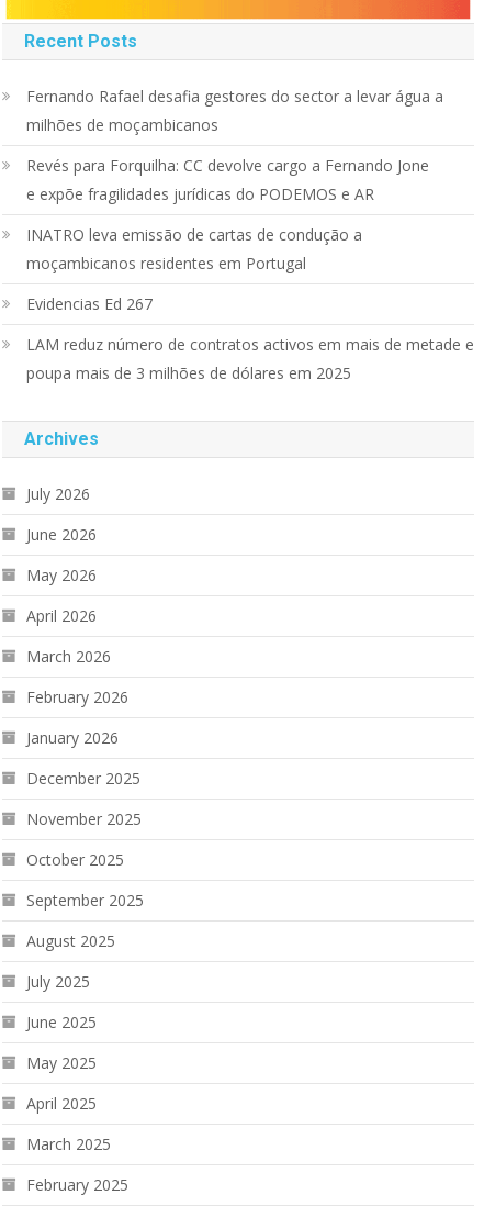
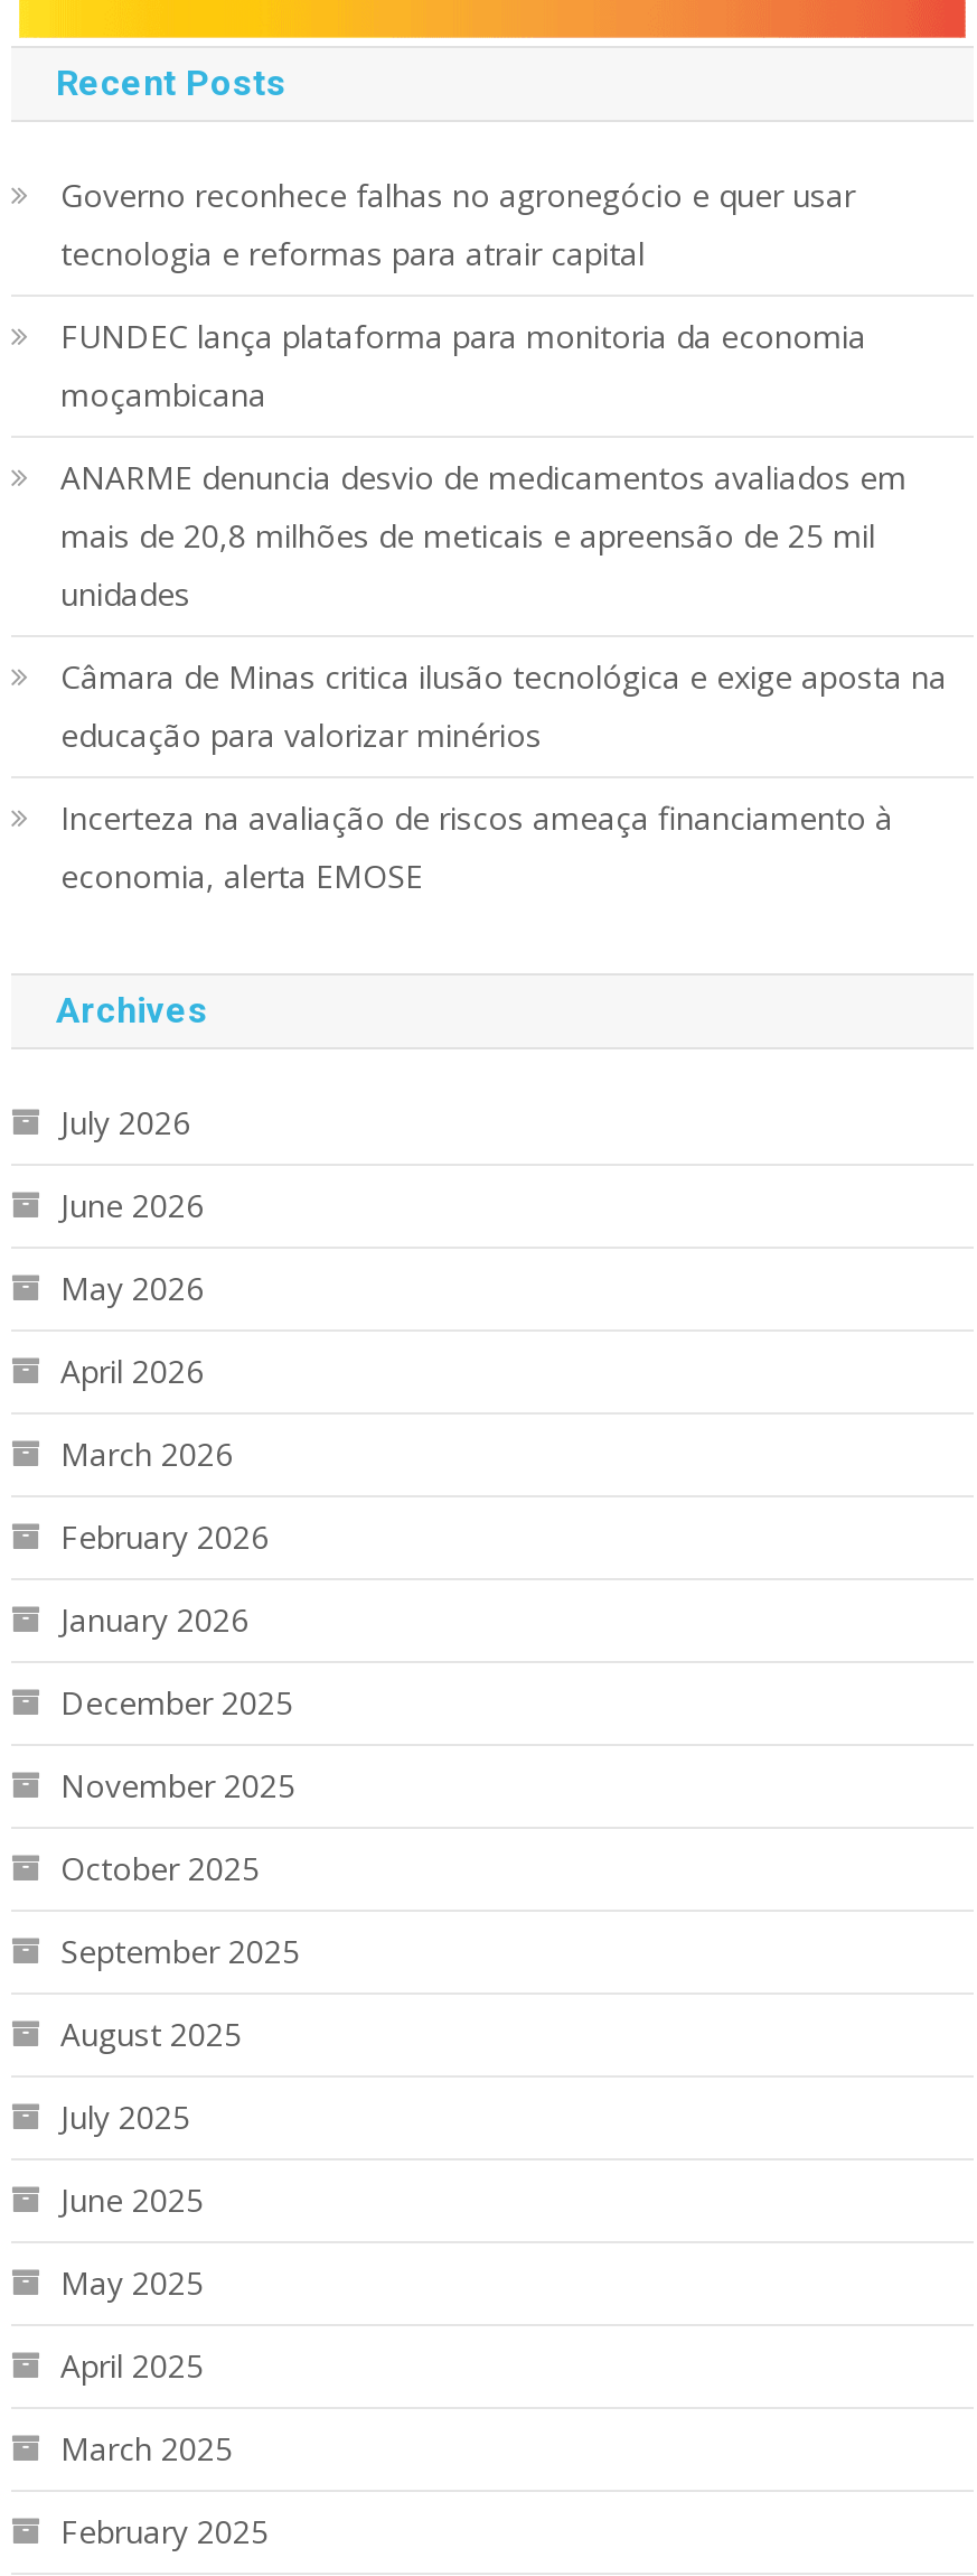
- Fernando Rafael desafia gestores do sector a levar água a
- milhões de moçambicanos
+ Governo reconhece falhas no agronegócio e quer usar
+ tecnologia e reformas para atrair capital

- Revés para Forquilha: CC devolve cargo a Fernando Jone
- e expõe fragilidades jurídicas do PODEMOS e AR
+ FUNDEC lança plataforma para monitoria da economia
+ moçambicana

- INATRO leva emissão de cartas de condução a
- moçambicanos residentes em Portugal
+ ANARME denuncia desvio de medicamentos avaliados em
+ mais de 20,8 milhões de meticais e apreensão de 25 mil
+ unidades

- Evidencias Ed 267
+ Câmara de Minas critica ilusão tecnológica e exige aposta na
+ educação para valorizar minérios

- LAM reduz número de contratos activos em mais de metade e
- poupa mais de 3 milhões de dólares em 2025
+ Incerteza na avaliação de riscos ameaça financiamento à
+ economia, alerta EMOSE
